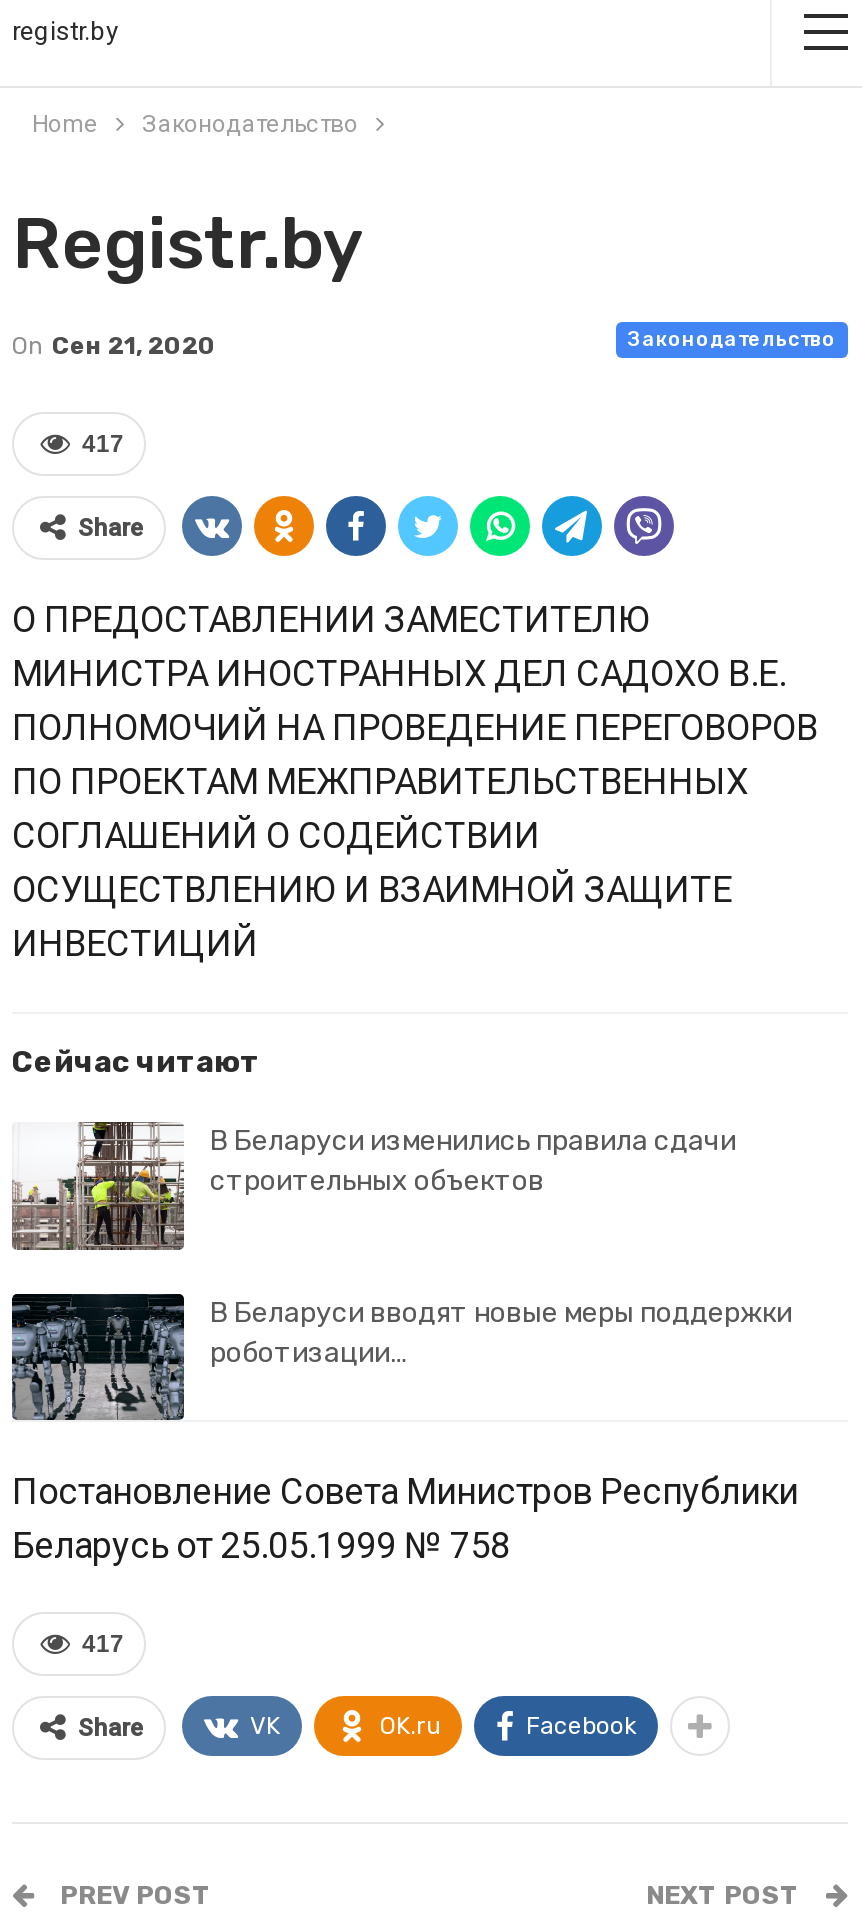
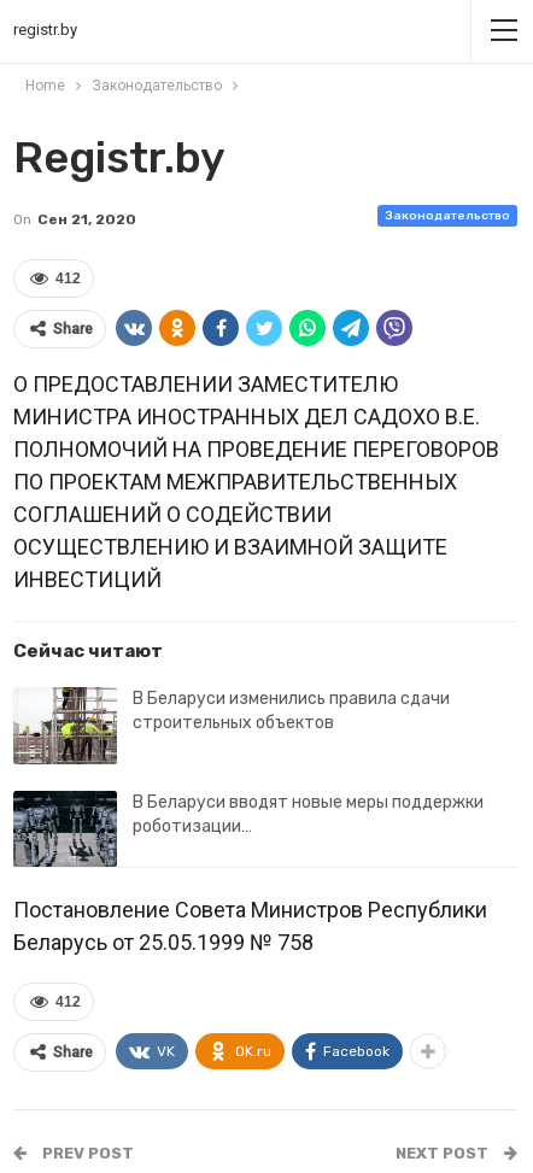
- 417
+ 412

- 417
+ 412
